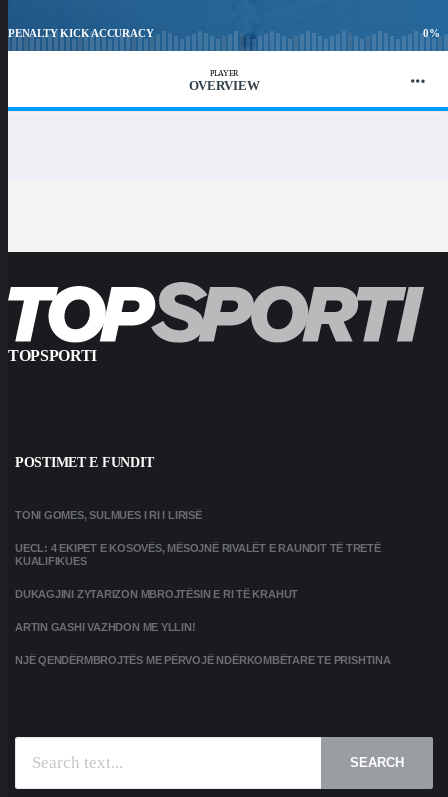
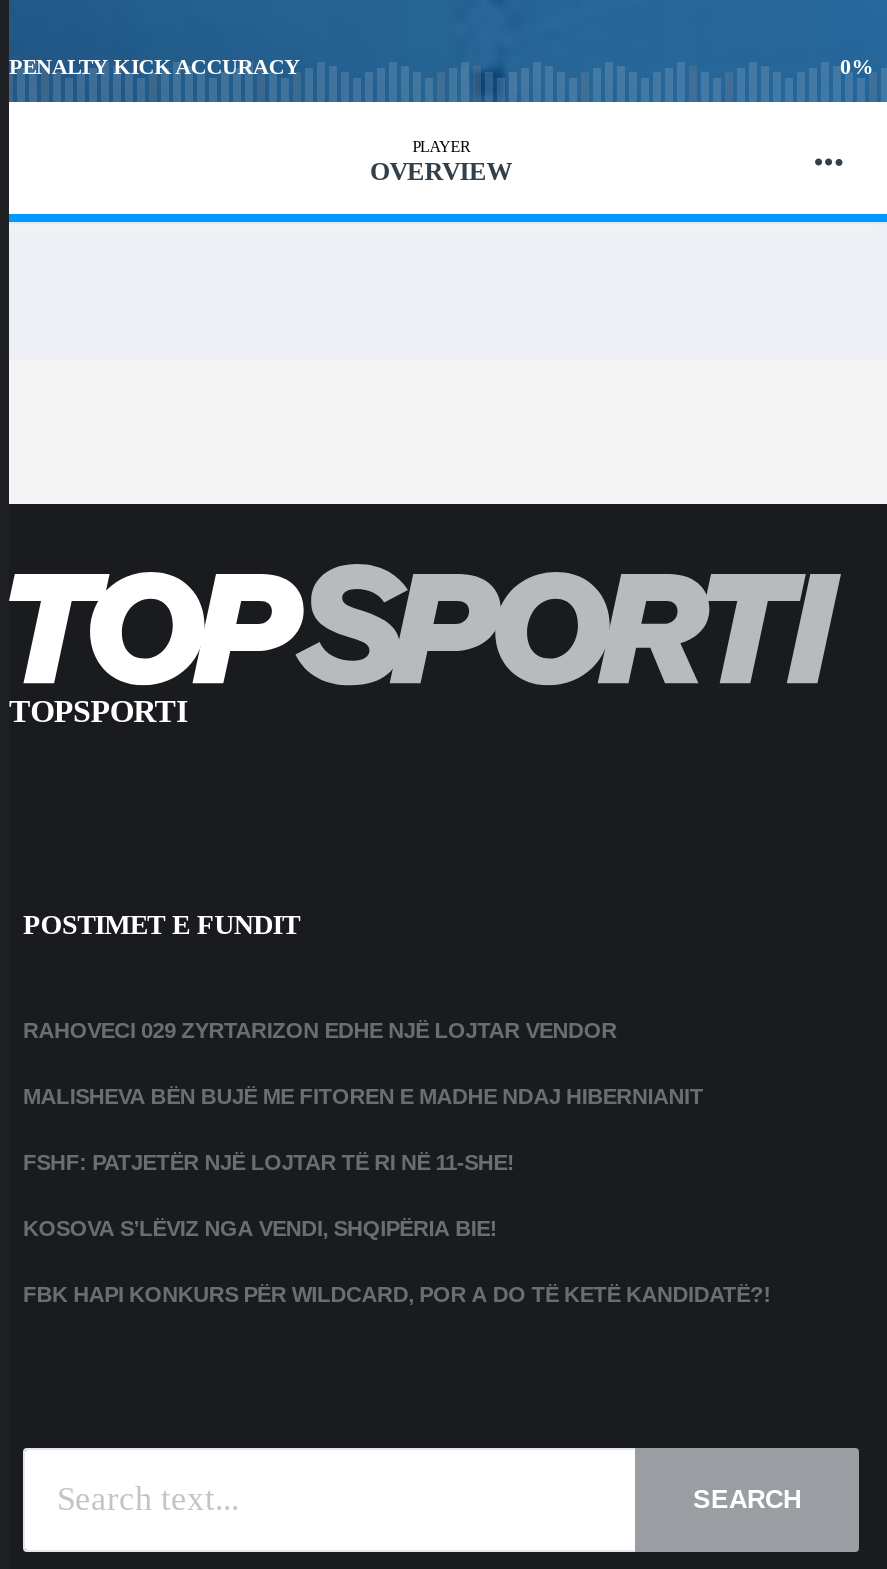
- TONI GOMES, SULMUES I RI I LIRISË
+ RAHOVECI 029 ZYRTARIZON EDHE NJË LOJTAR VENDOR

- UECL: 4 EKIPET E KOSOVËS, MËSOJNË RIVALËT E RAUNDIT TË TRETË
- KUALIFIKUES
+ MALISHEVA BËN BUJË ME FITOREN E MADHE NDAJ HIBERNIANIT

- DUKAGJINI ZYTARIZON MBROJTËSIN E RI TË KRAHUT
+ FSHF: PATJETËR NJË LOJTAR TË RI NË 11-SHE!

- ARTIN GASHI VAZHDON ME YLLIN!
+ KOSOVA S’LËVIZ NGA VENDI, SHQIPËRIA BIE!

- NJË QENDËRMBROJTËS ME PËRVOJË NDËRKOMBËTARE TE PRISHTINA
+ FBK HAPI KONKURS PËR WILDCARD, POR A DO TË KETË KANDIDATË?!
